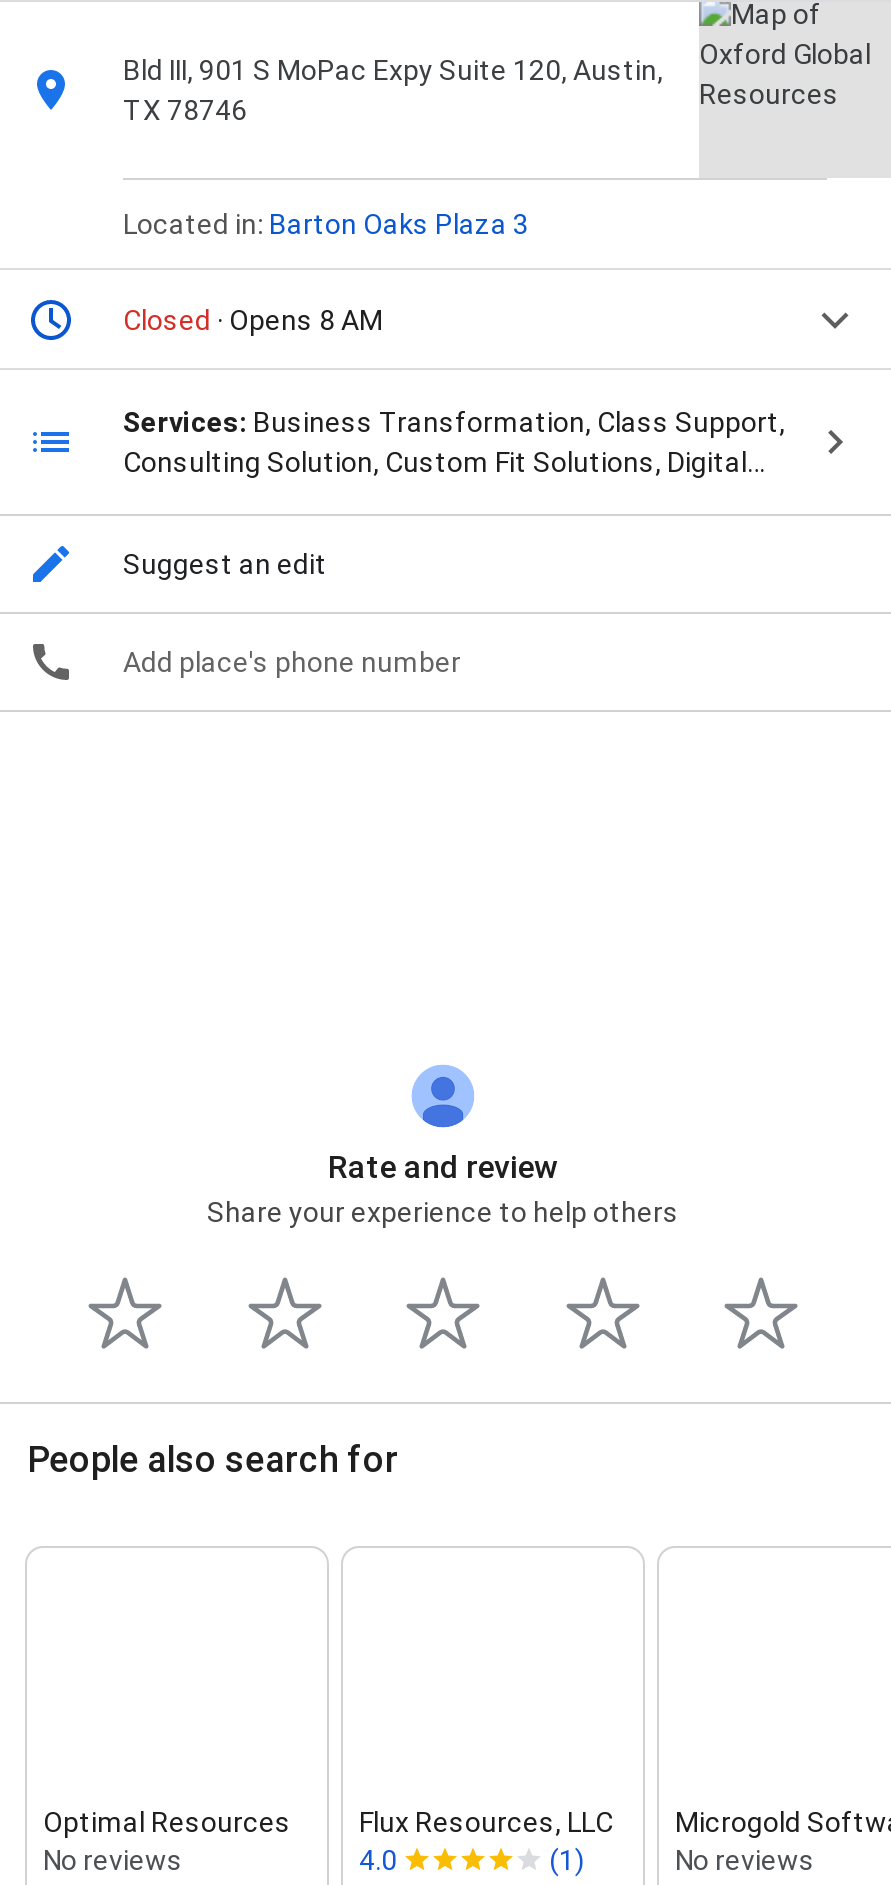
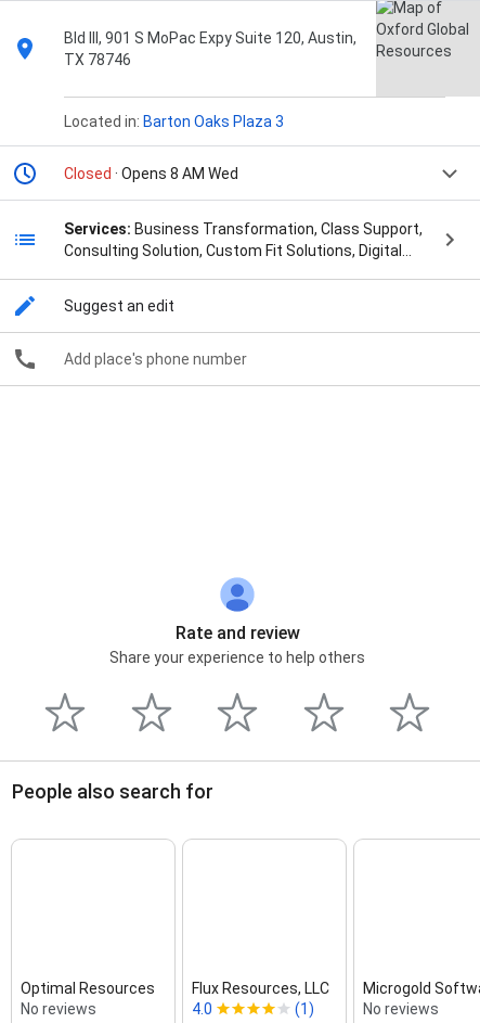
- Closed · Opens 8 AM
+ Closed · Opens 8 AM Wed
